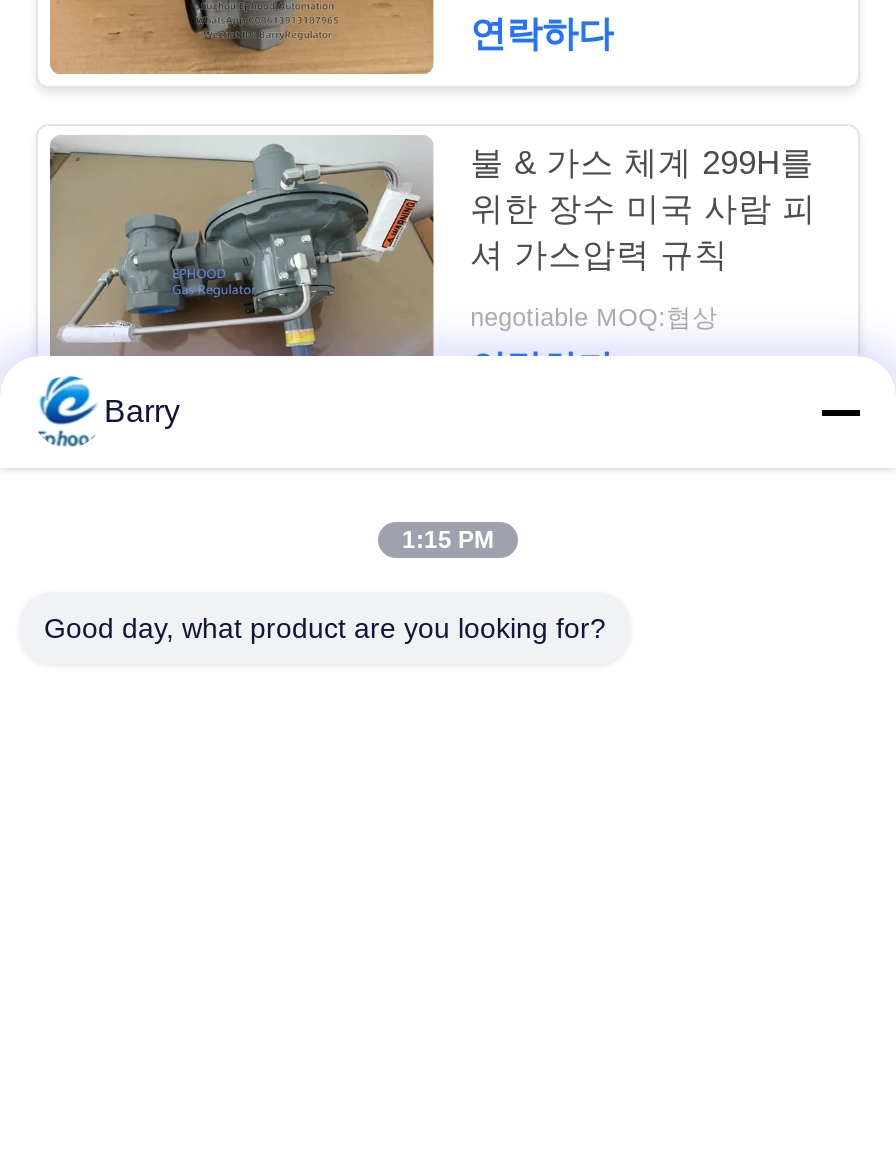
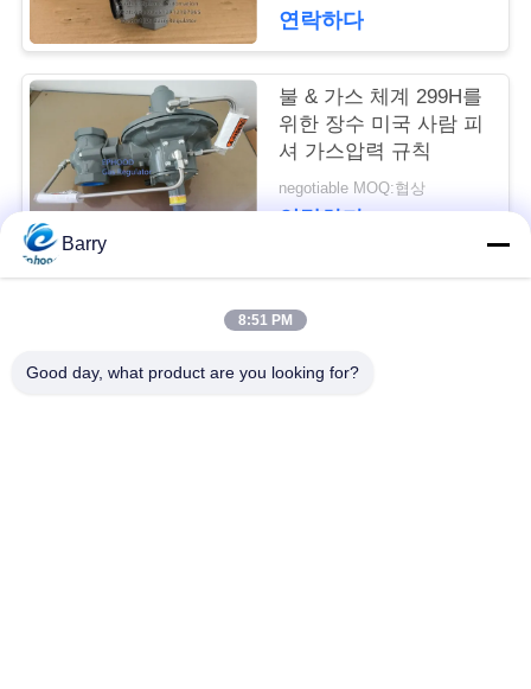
- 1:15 PM
+ 8:51 PM
